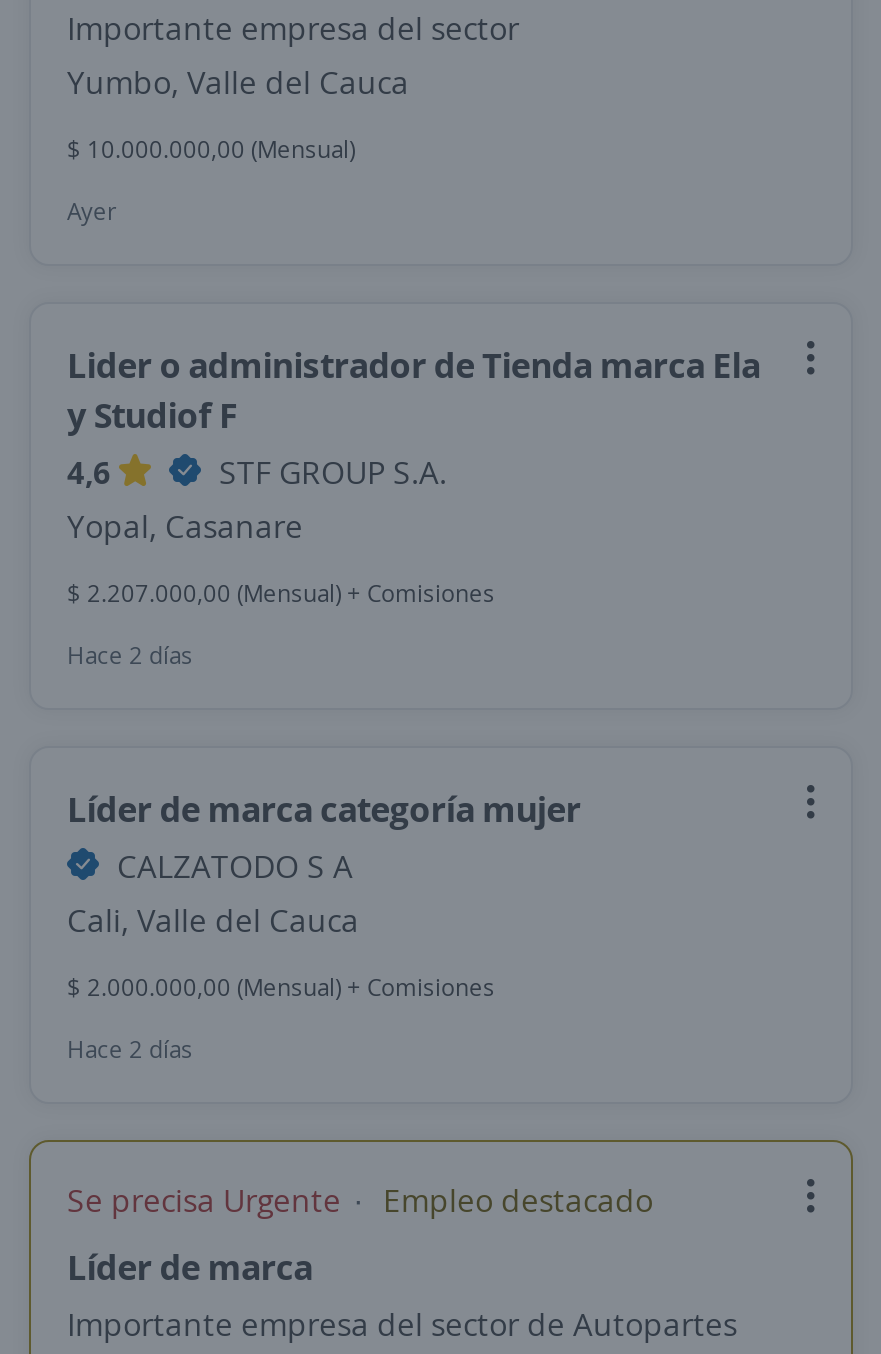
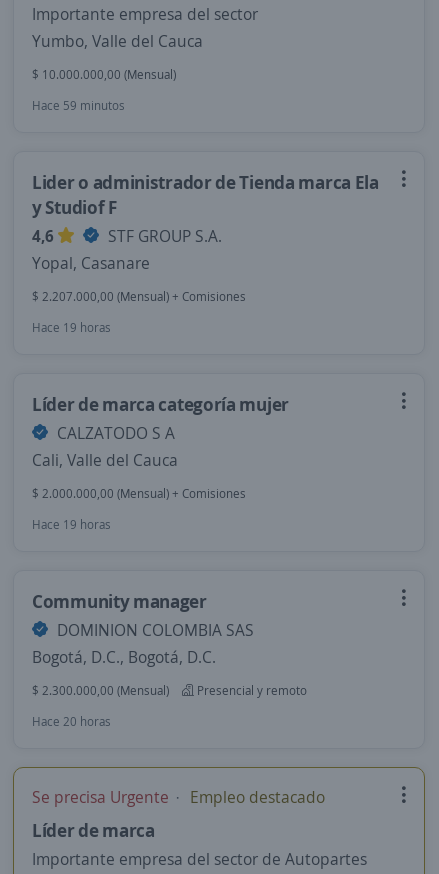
- Ayer
+ Hace 59 minutos

- Hace 2 días
+ Hace 19 horas

- Hace 2 días
+ Hace 19 horas
+ Community manager
+ DOMINION COLOMBIA SAS
+ Bogotá, D.C., Bogotá, D.C.
+ $ 2.300.000,00 (Mensual)
+ Presencial y remoto
+ Hace 20 horas
